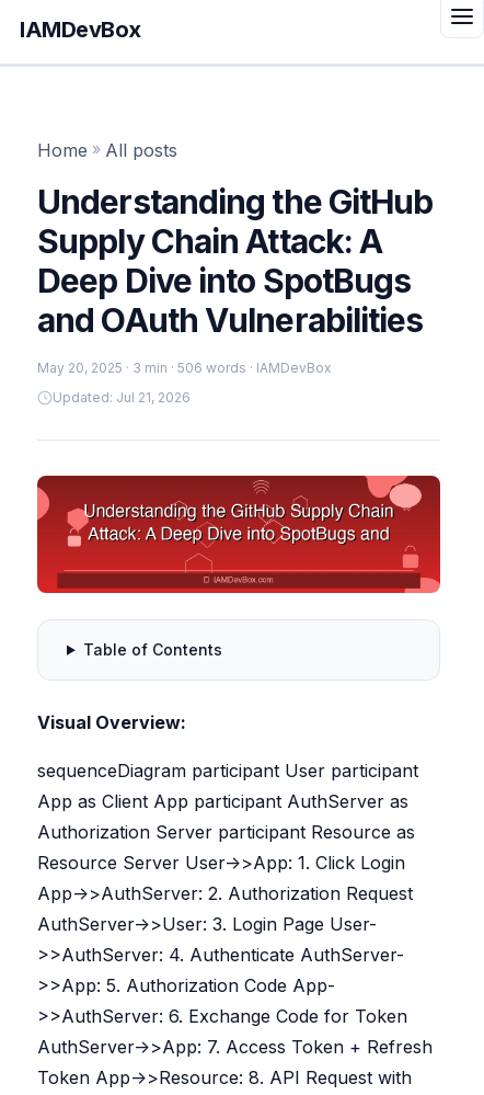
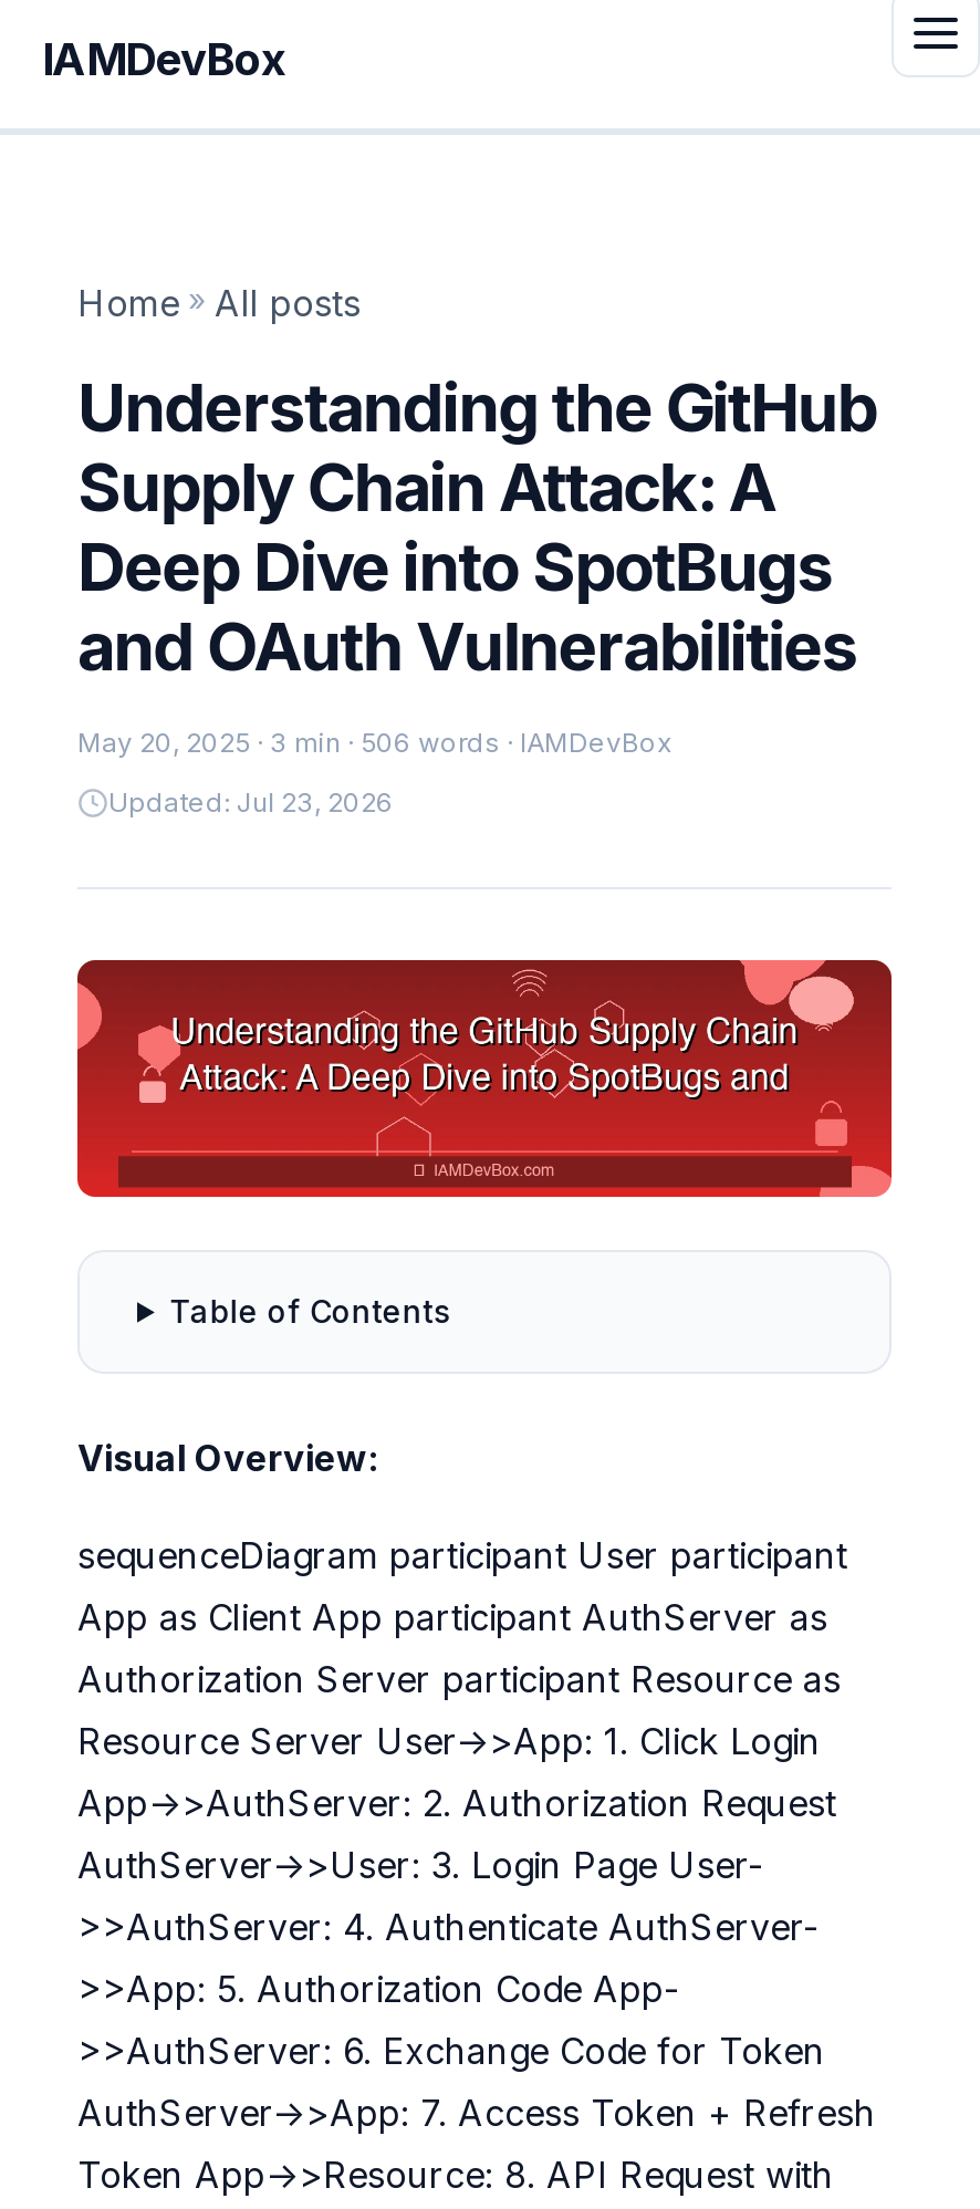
- Updated: Jul 21, 2026
+ Updated: Jul 23, 2026
